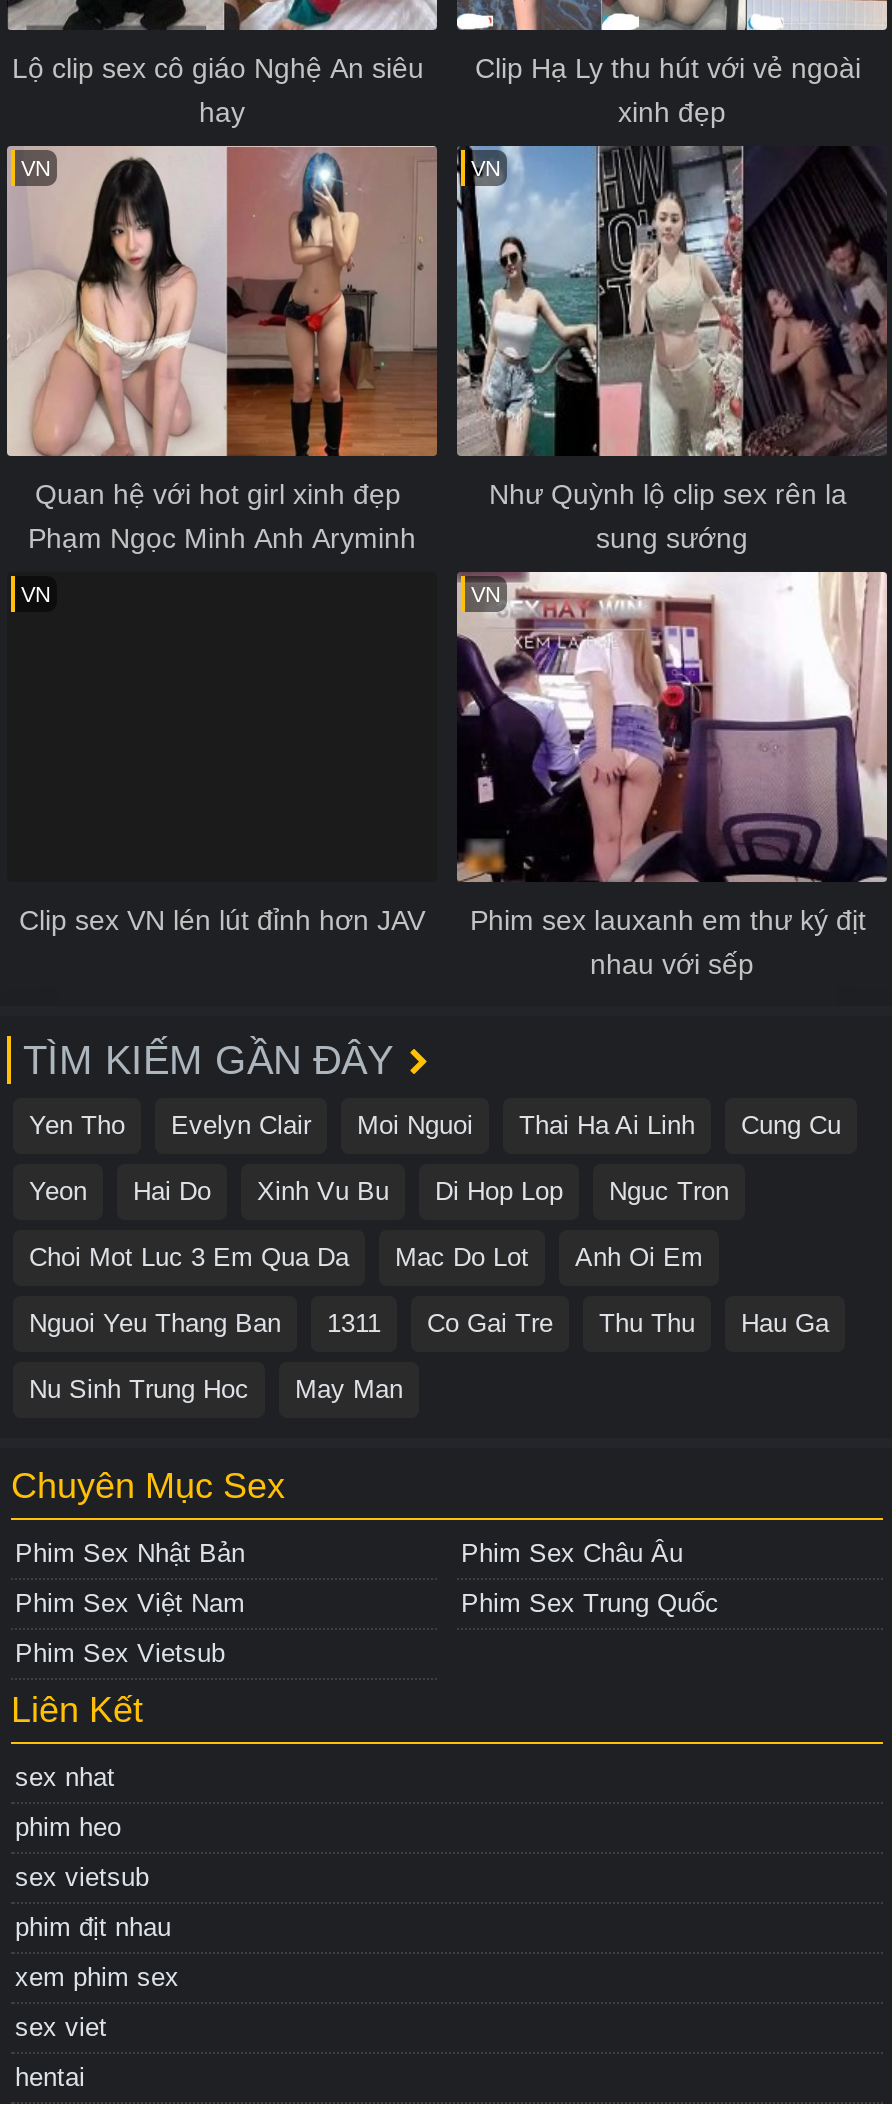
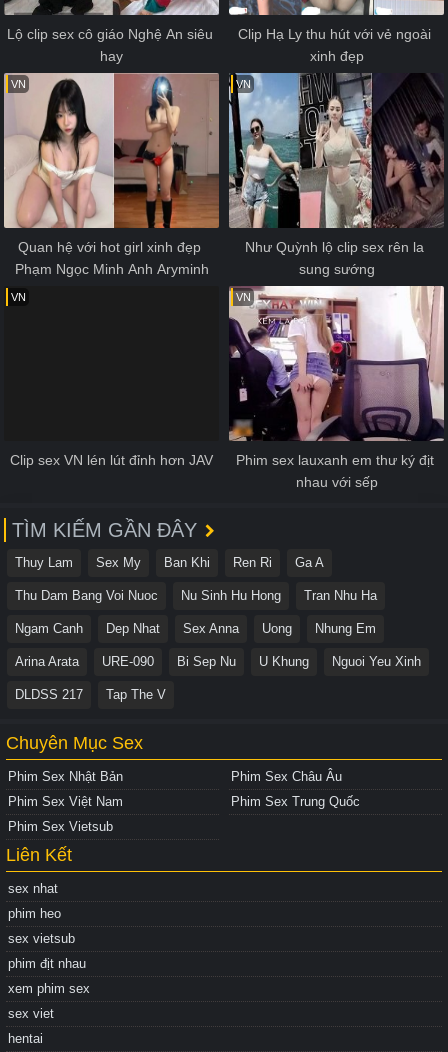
- Yen Tho
- Evelyn Clair
- Moi Nguoi
- Thai Ha Ai Linh
- Cung Cu
+ Thuy Lam
+ Sex My
+ Ban Khi
+ Ren Ri
+ Ga A

- Yeon
- Hai Do
- Xinh Vu Bu
- Di Hop Lop
- Nguc Tron
+ Thu Dam Bang Voi Nuoc
+ Nu Sinh Hu Hong
+ Tran Nhu Ha

- Choi Mot Luc 3 Em Qua Da
- Mac Do Lot
- Anh Oi Em
+ Ngam Canh
+ Dep Nhat
+ Sex Anna
+ Uong
+ Nhung Em

- Nguoi Yeu Thang Ban
- 1311
- Co Gai Tre
- Thu Thu
- Hau Ga
+ Arina Arata
+ URE-090
+ Bi Sep Nu
+ U Khung
+ Nguoi Yeu Xinh

- Nu Sinh Trung Hoc
- May Man
+ DLDSS 217
+ Tap The V
